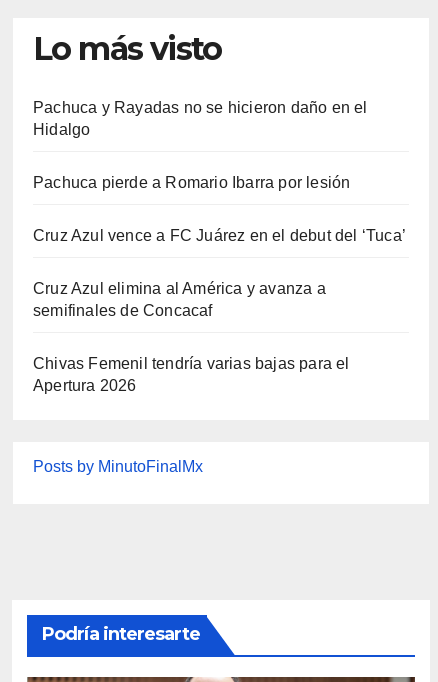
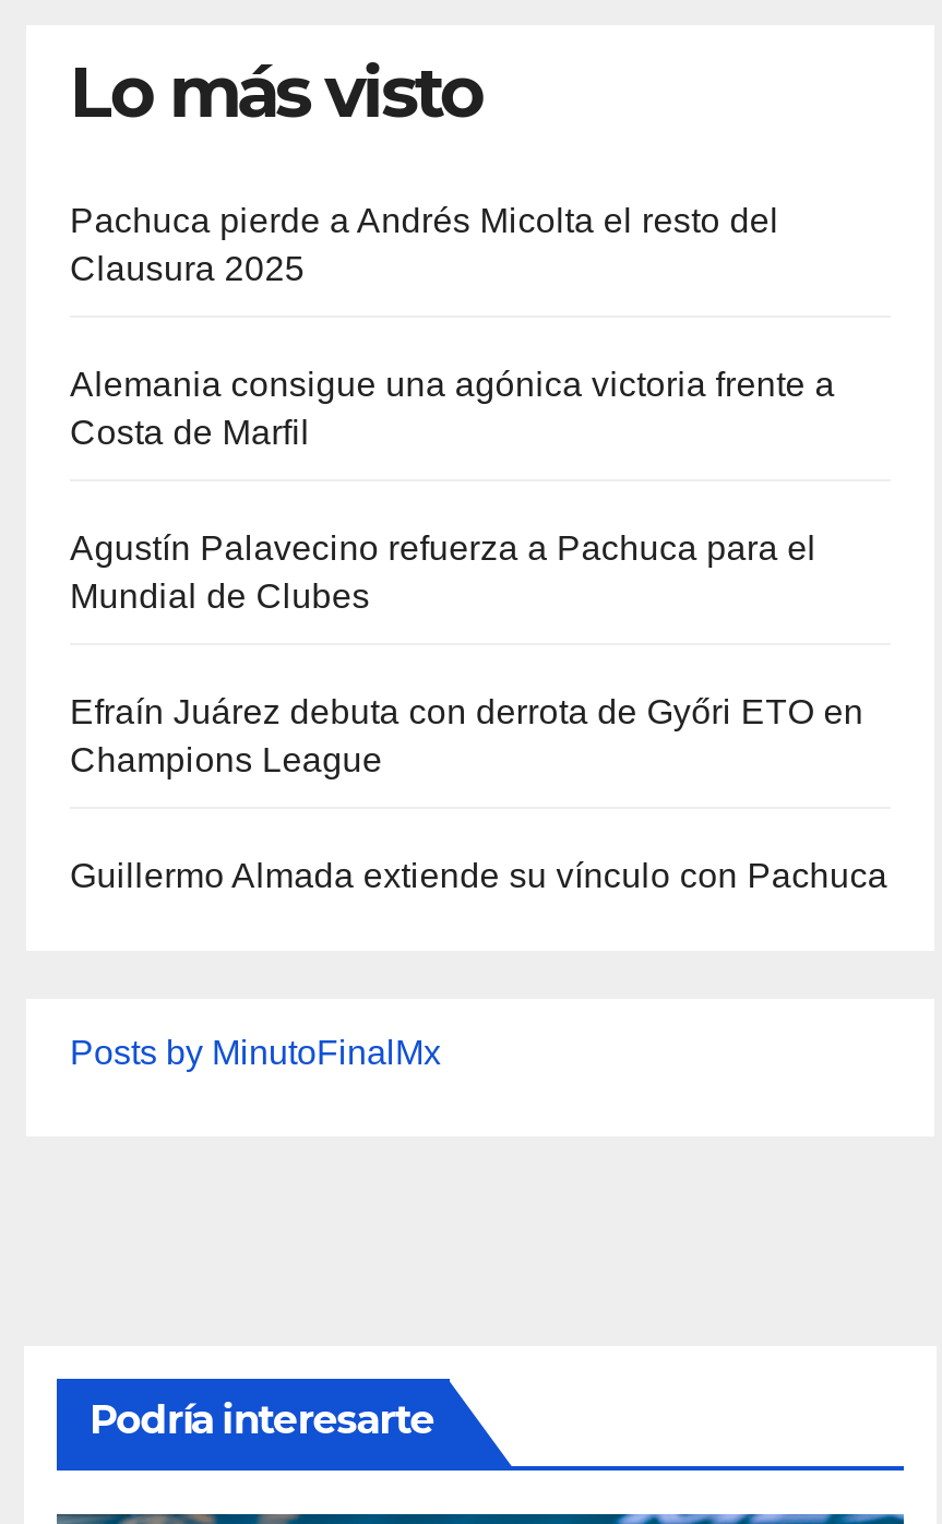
- Pachuca y Rayadas no se hicieron daño en el
- Hidalgo
+ Pachuca pierde a Andrés Micolta el resto del
+ Clausura 2025

- Pachuca pierde a Romario Ibarra por lesión
+ Alemania consigue una agónica victoria frente a
+ Costa de Marfil

- Cruz Azul vence a FC Juárez en el debut del ‘Tuca’
+ Agustín Palavecino refuerza a Pachuca para el
+ Mundial de Clubes

- Cruz Azul elimina al América y avanza a
- semifinales de Concacaf
+ Efraín Juárez debuta con derrota de Győri ETO en
+ Champions League

- Chivas Femenil tendría varias bajas para el
- Apertura 2026
+ Guillermo Almada extiende su vínculo con Pachuca
